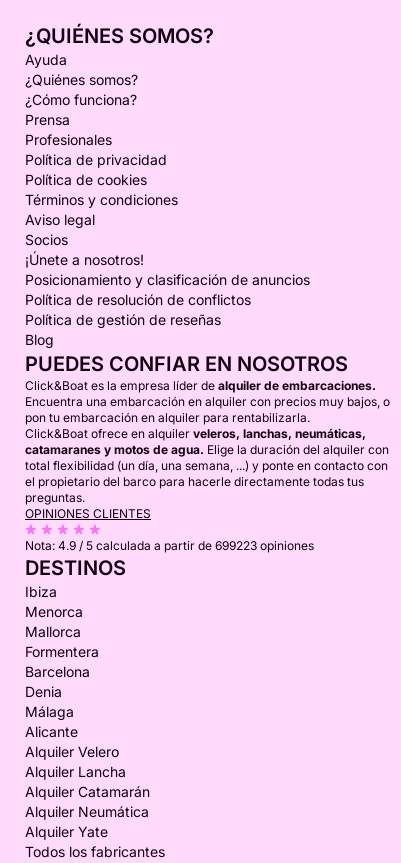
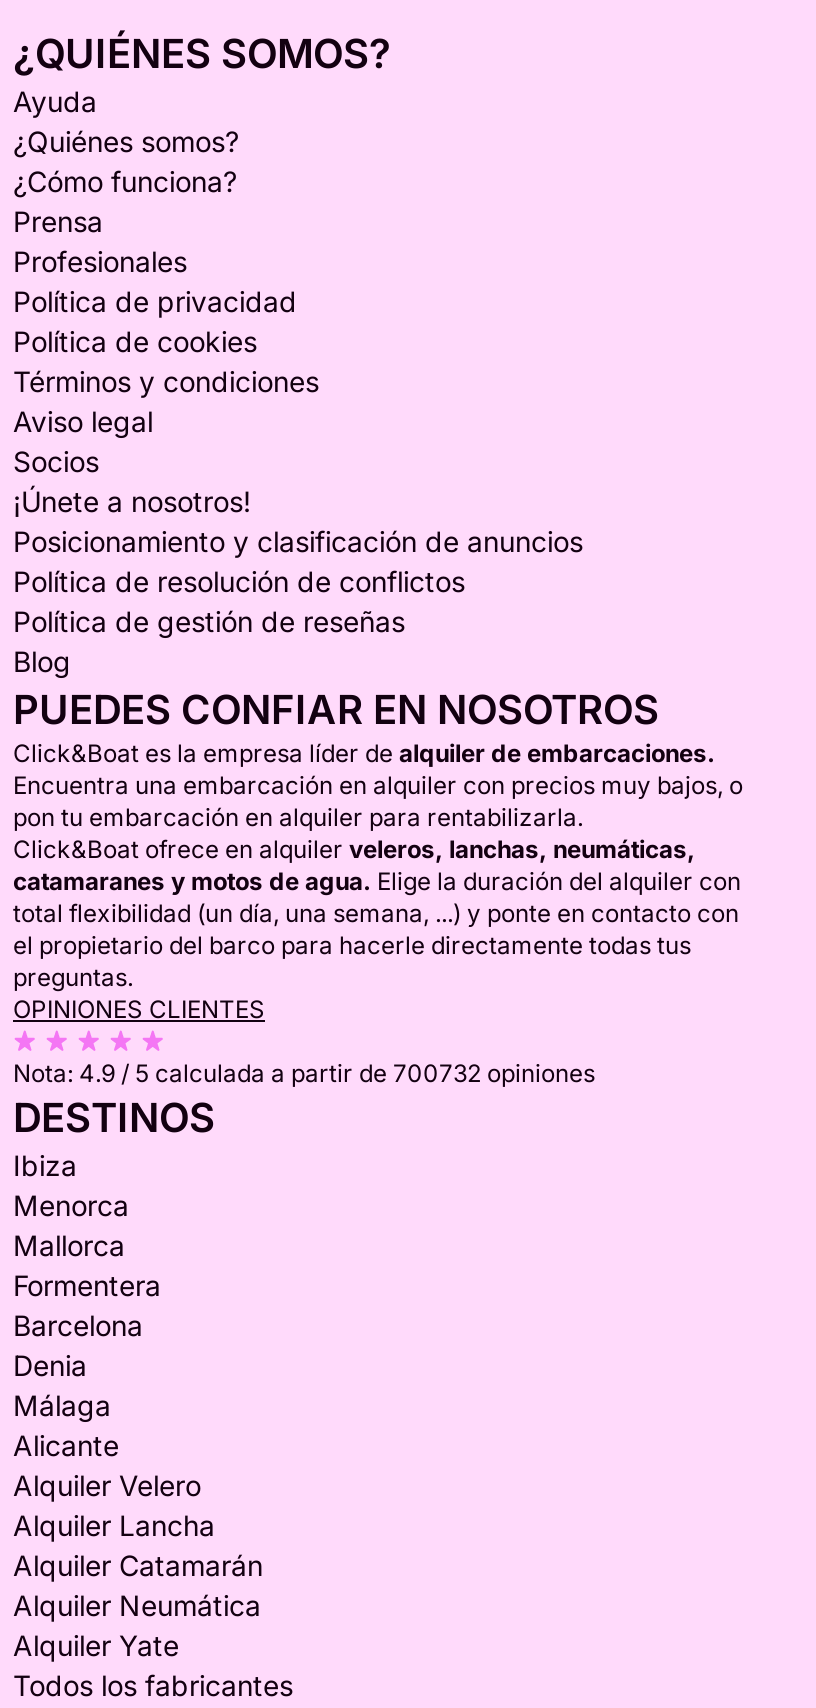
- Nota: 4.9 / 5 calculada a partir de 699223 opiniones
+ Nota: 4.9 / 5 calculada a partir de 700732 opiniones
